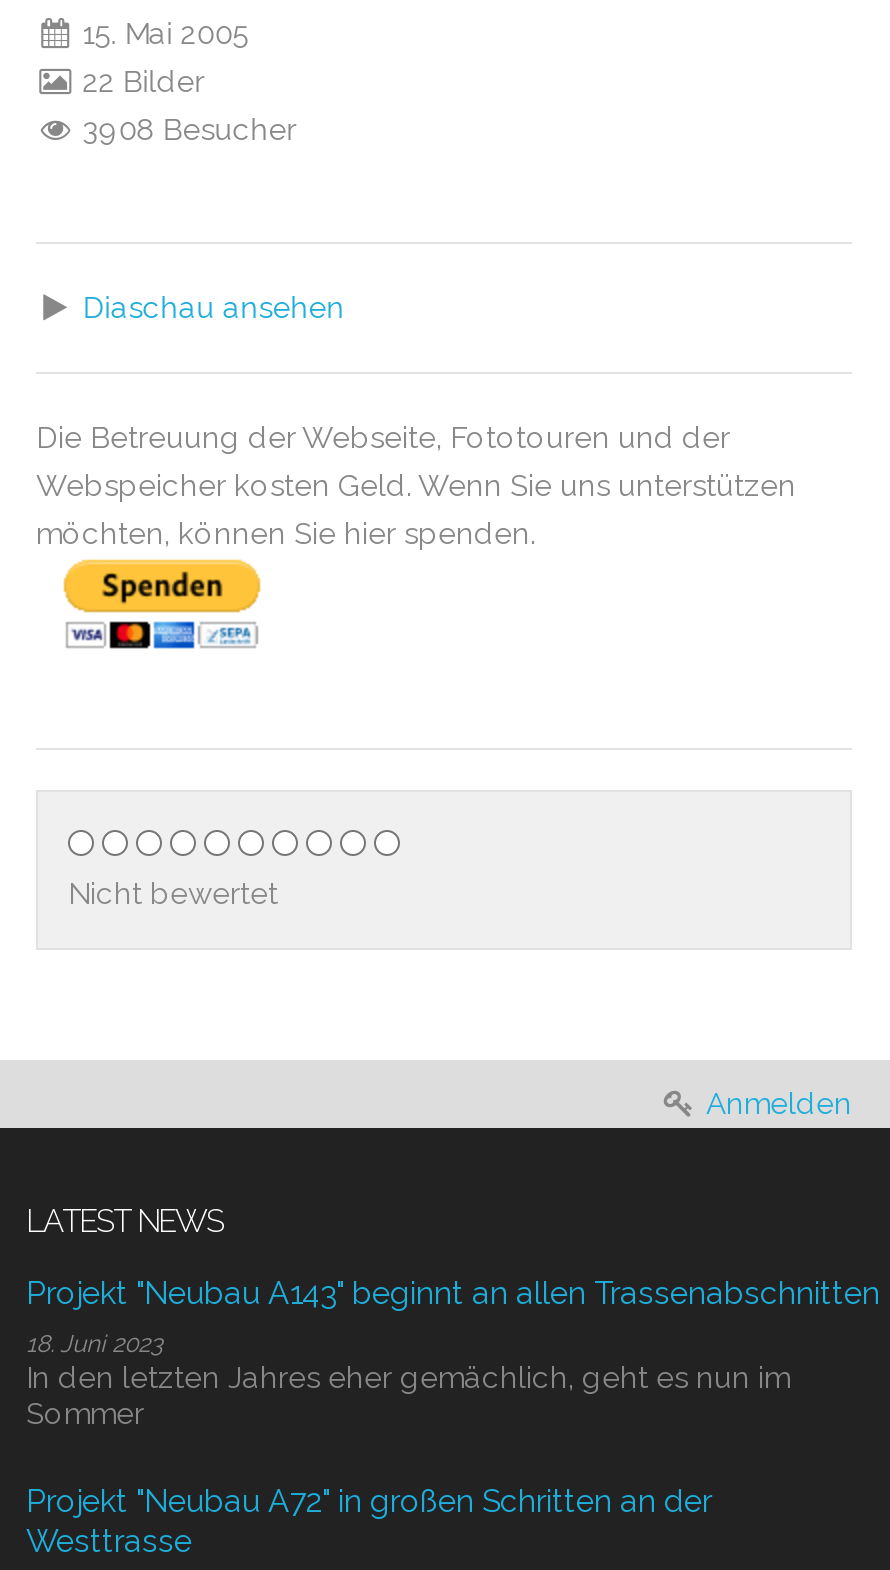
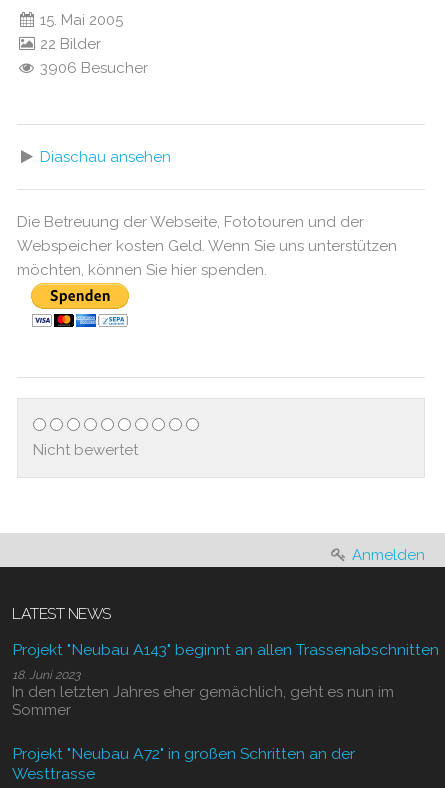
- 3908 Besucher
+ 3906 Besucher
